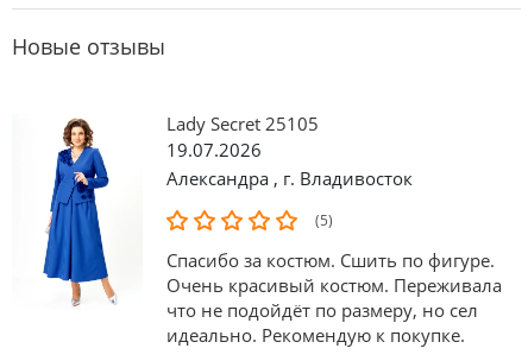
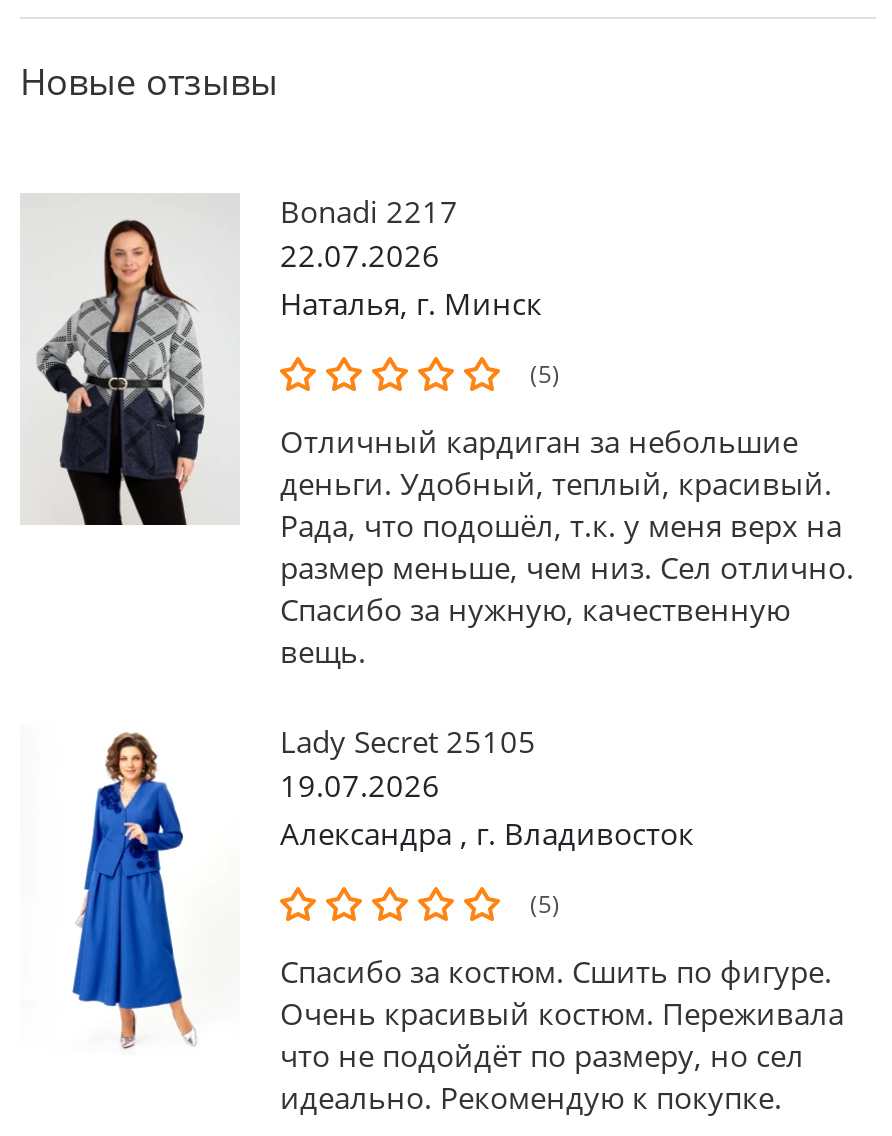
+ [image]
+ Bonadi 2217
+ 22.07.2026
+ Наталья, г. Минск
+ (5)
+ Отличный кардиган за небольшие
+ деньги. Удобный, теплый, красивый.
+ Рада, что подошёл, т.к. у меня верх на
+ размер меньше, чем низ. Сел отлично.
+ Спасибо за нужную, качественную
+ вещь.
